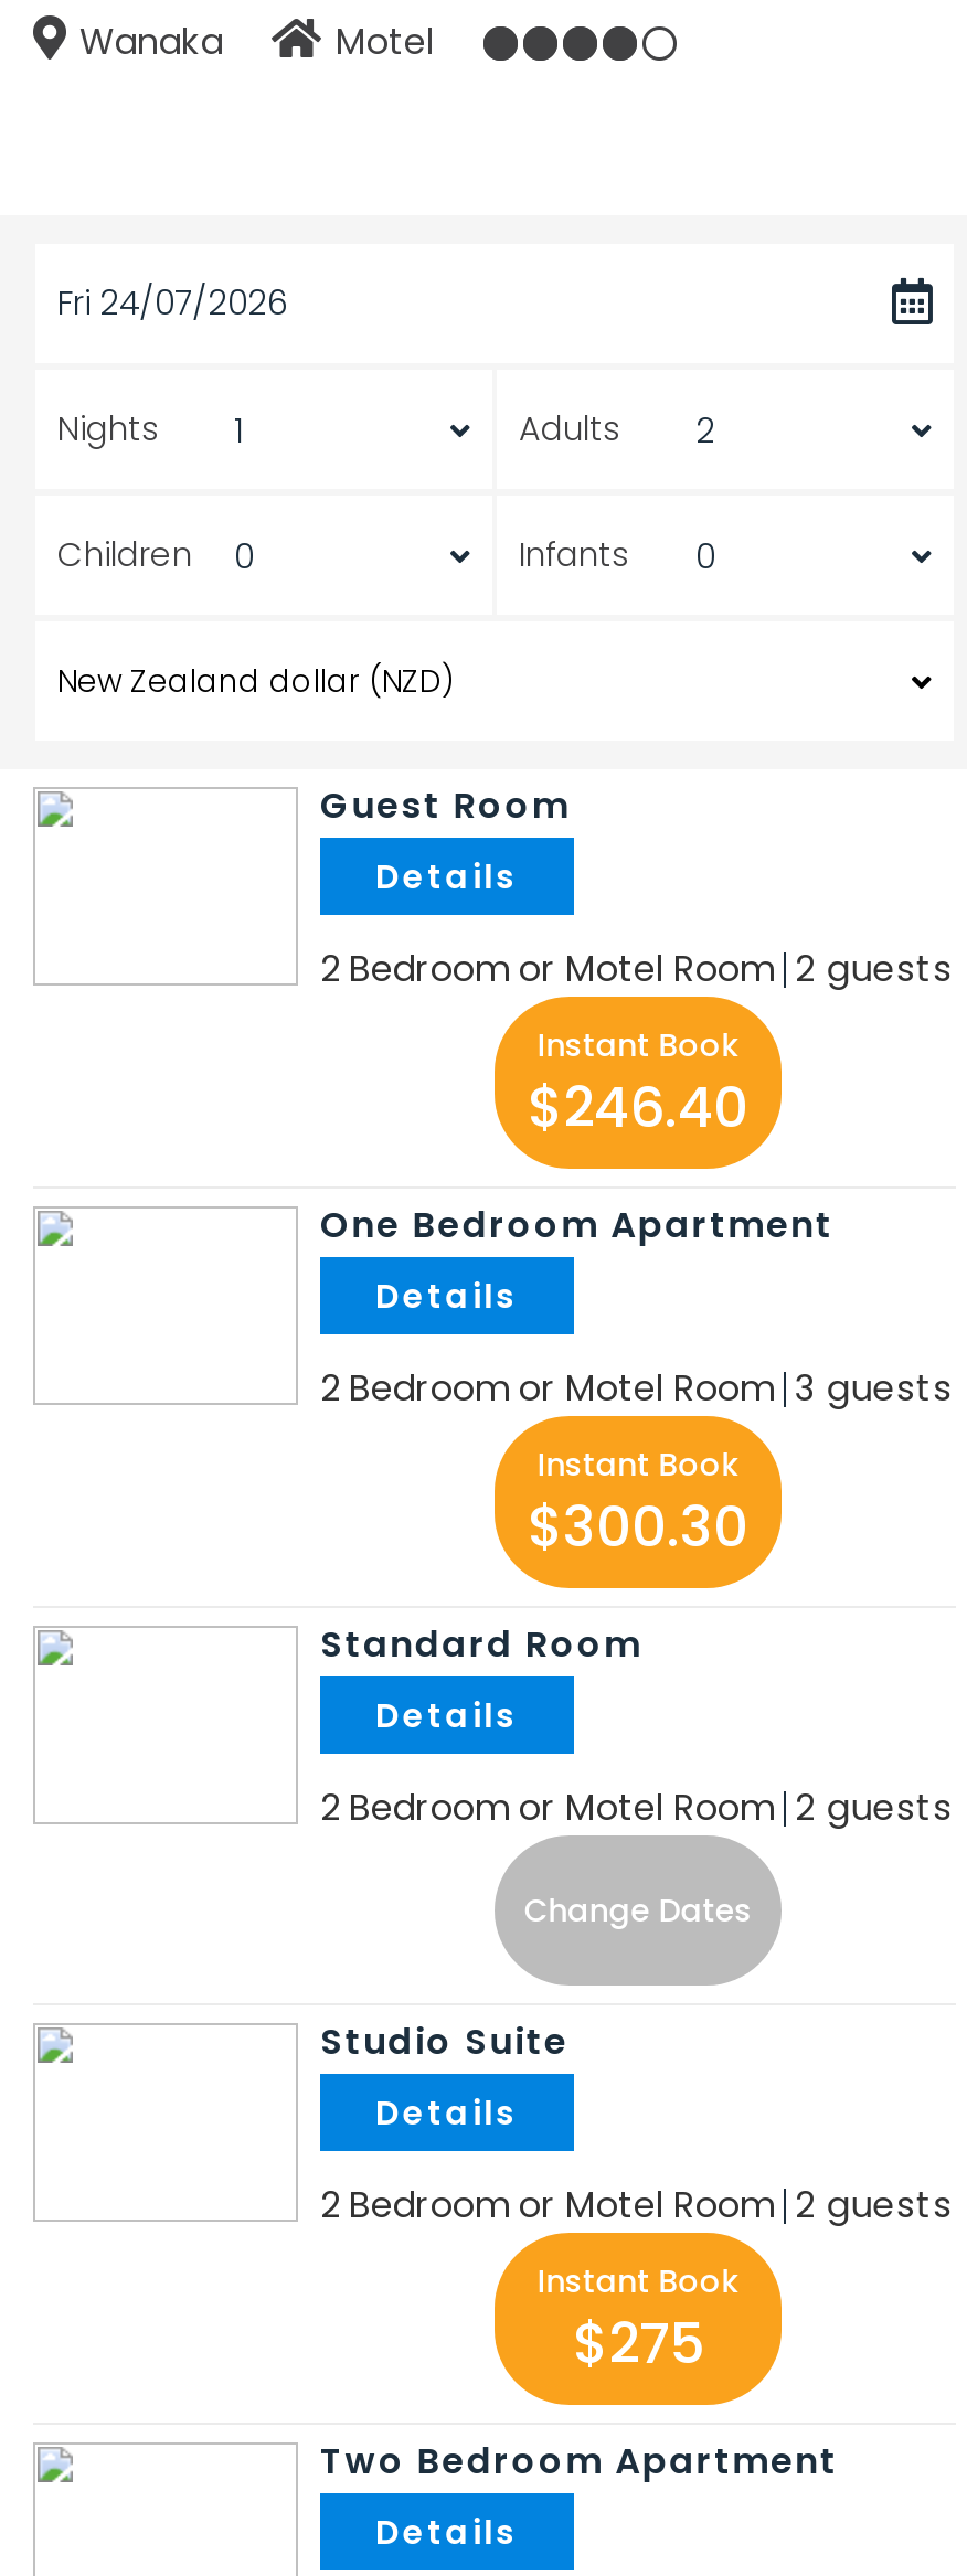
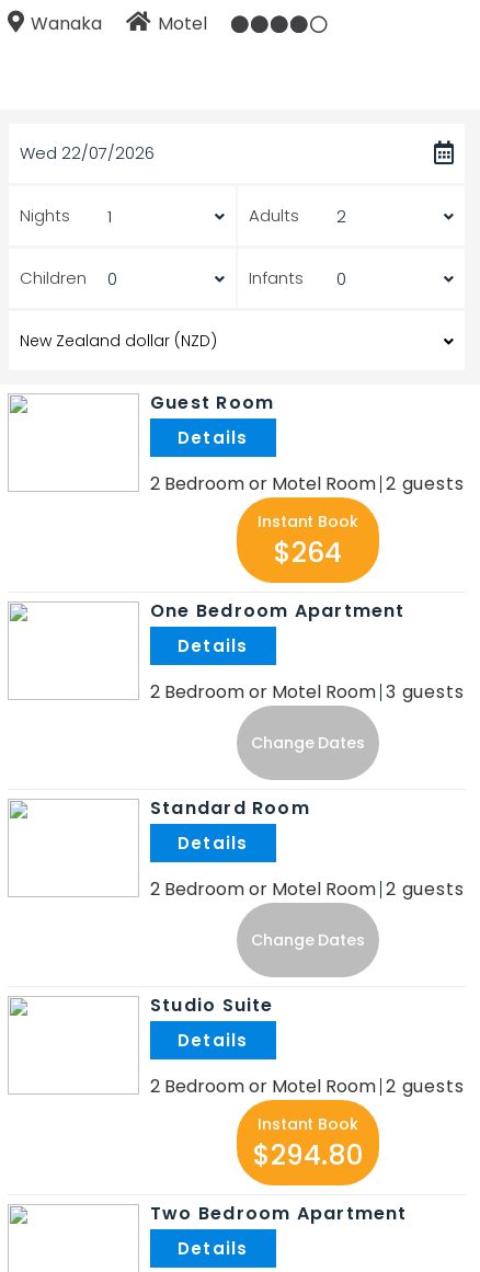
- Fri 24/07/2026
+ Wed 22/07/2026

- $246.40
+ $264

- Instant Book
- $300.30
+ Change Dates

- $275
+ $294.80
